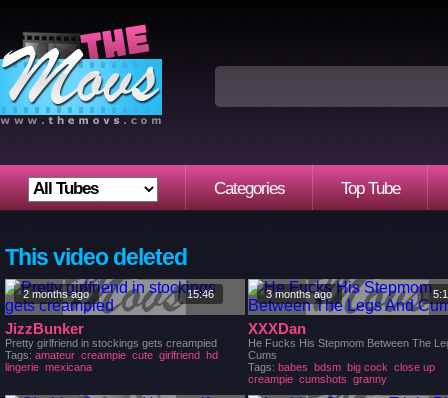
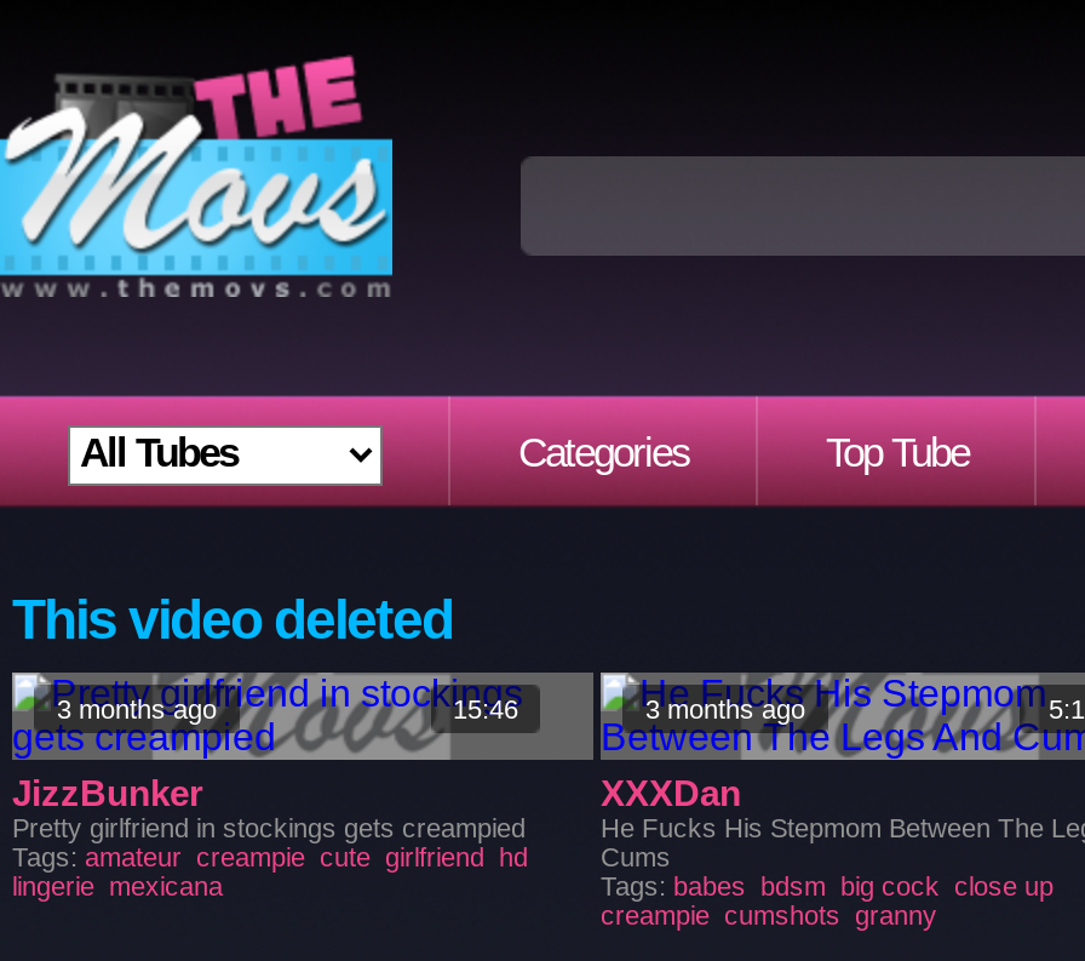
- 2 months ago
+ 3 months ago
